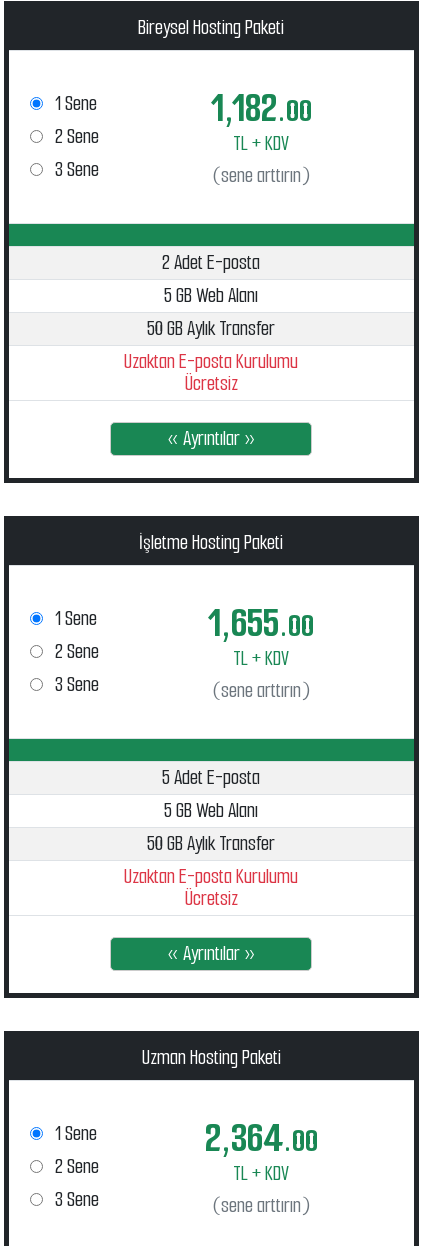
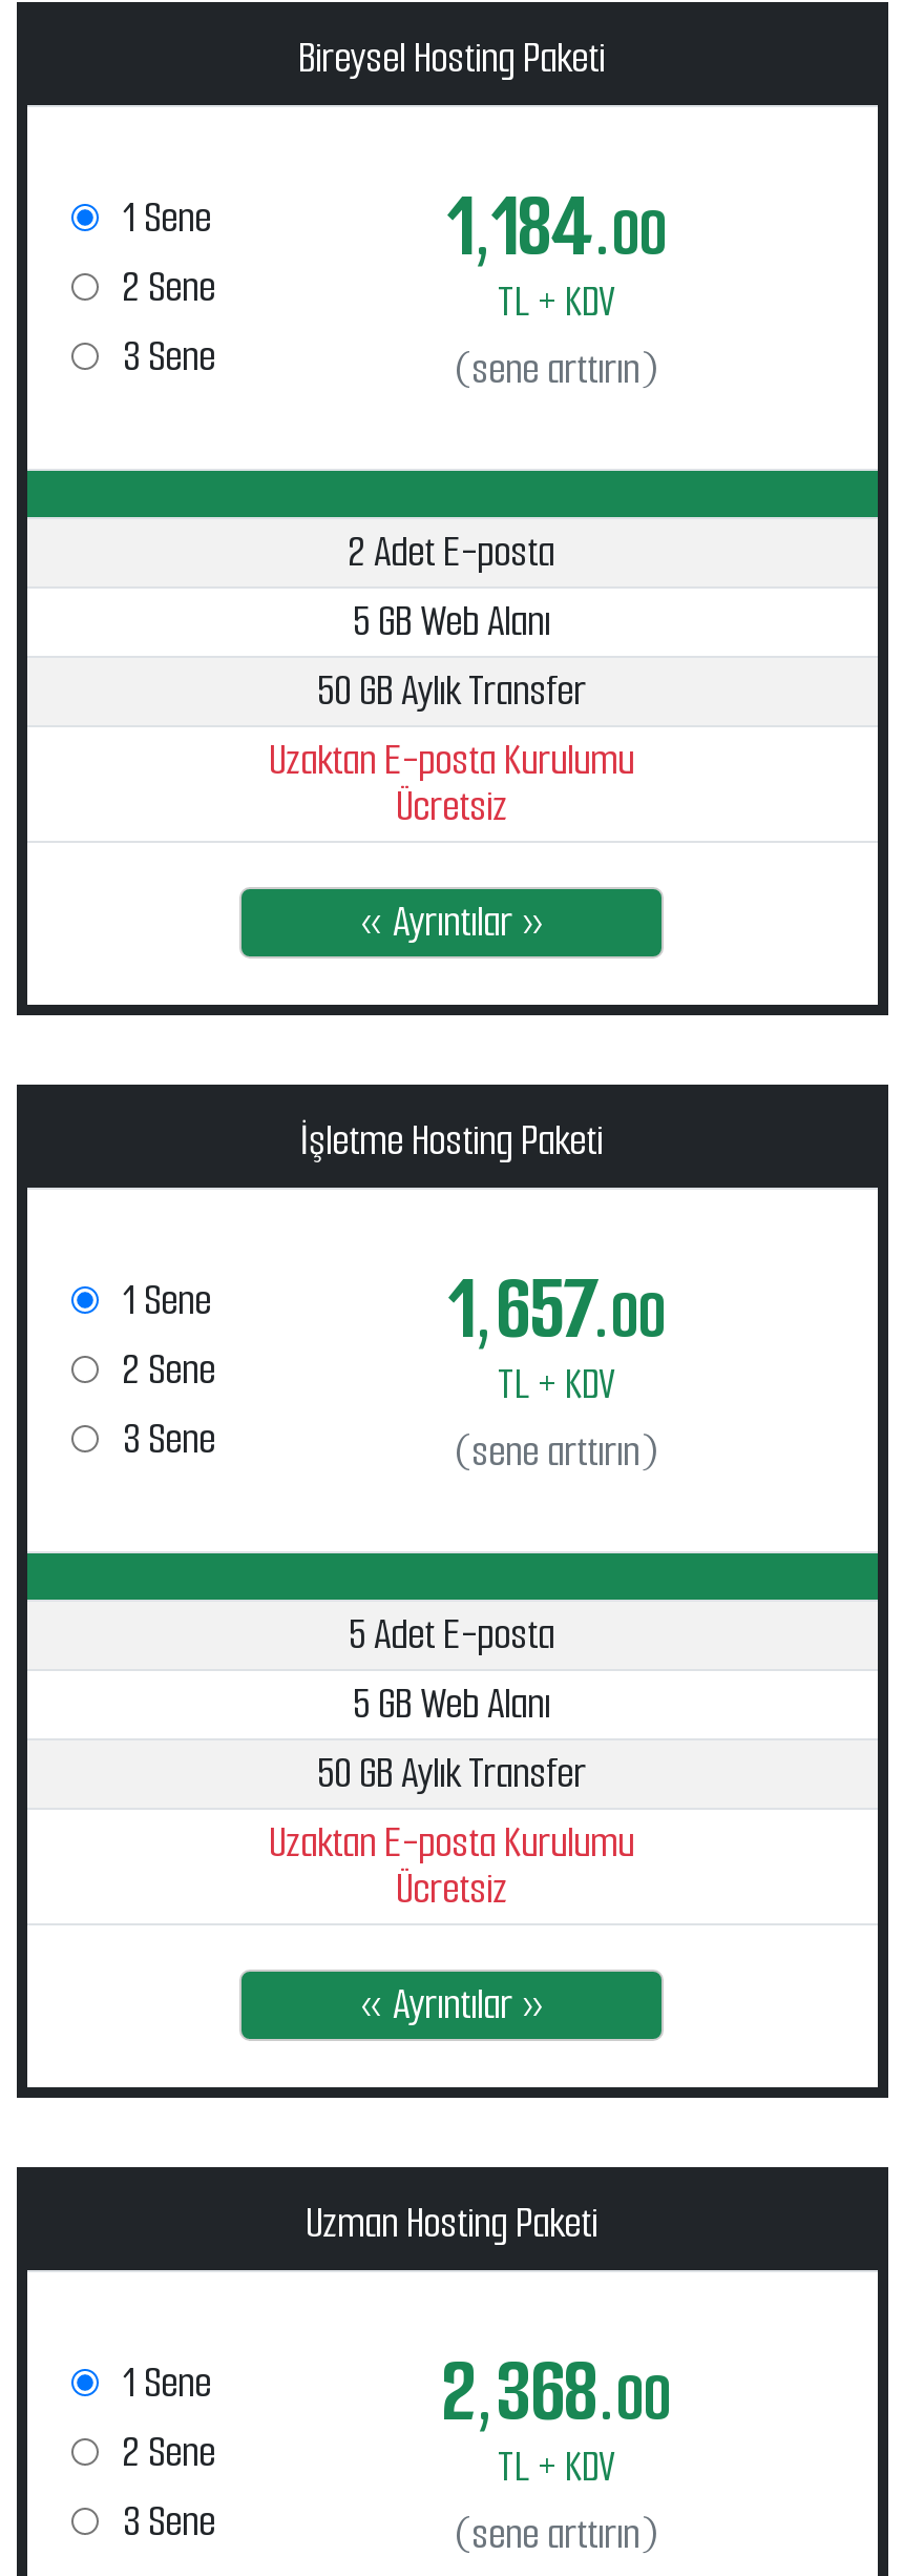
- 1,182.00
+ 1,184.00

- 1,655.00
+ 1,657.00

- 2,364.00
+ 2,368.00
